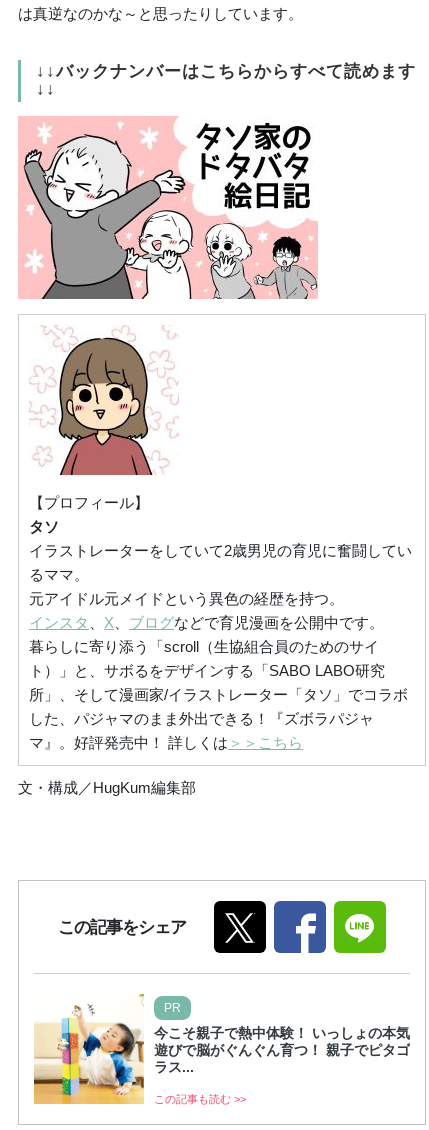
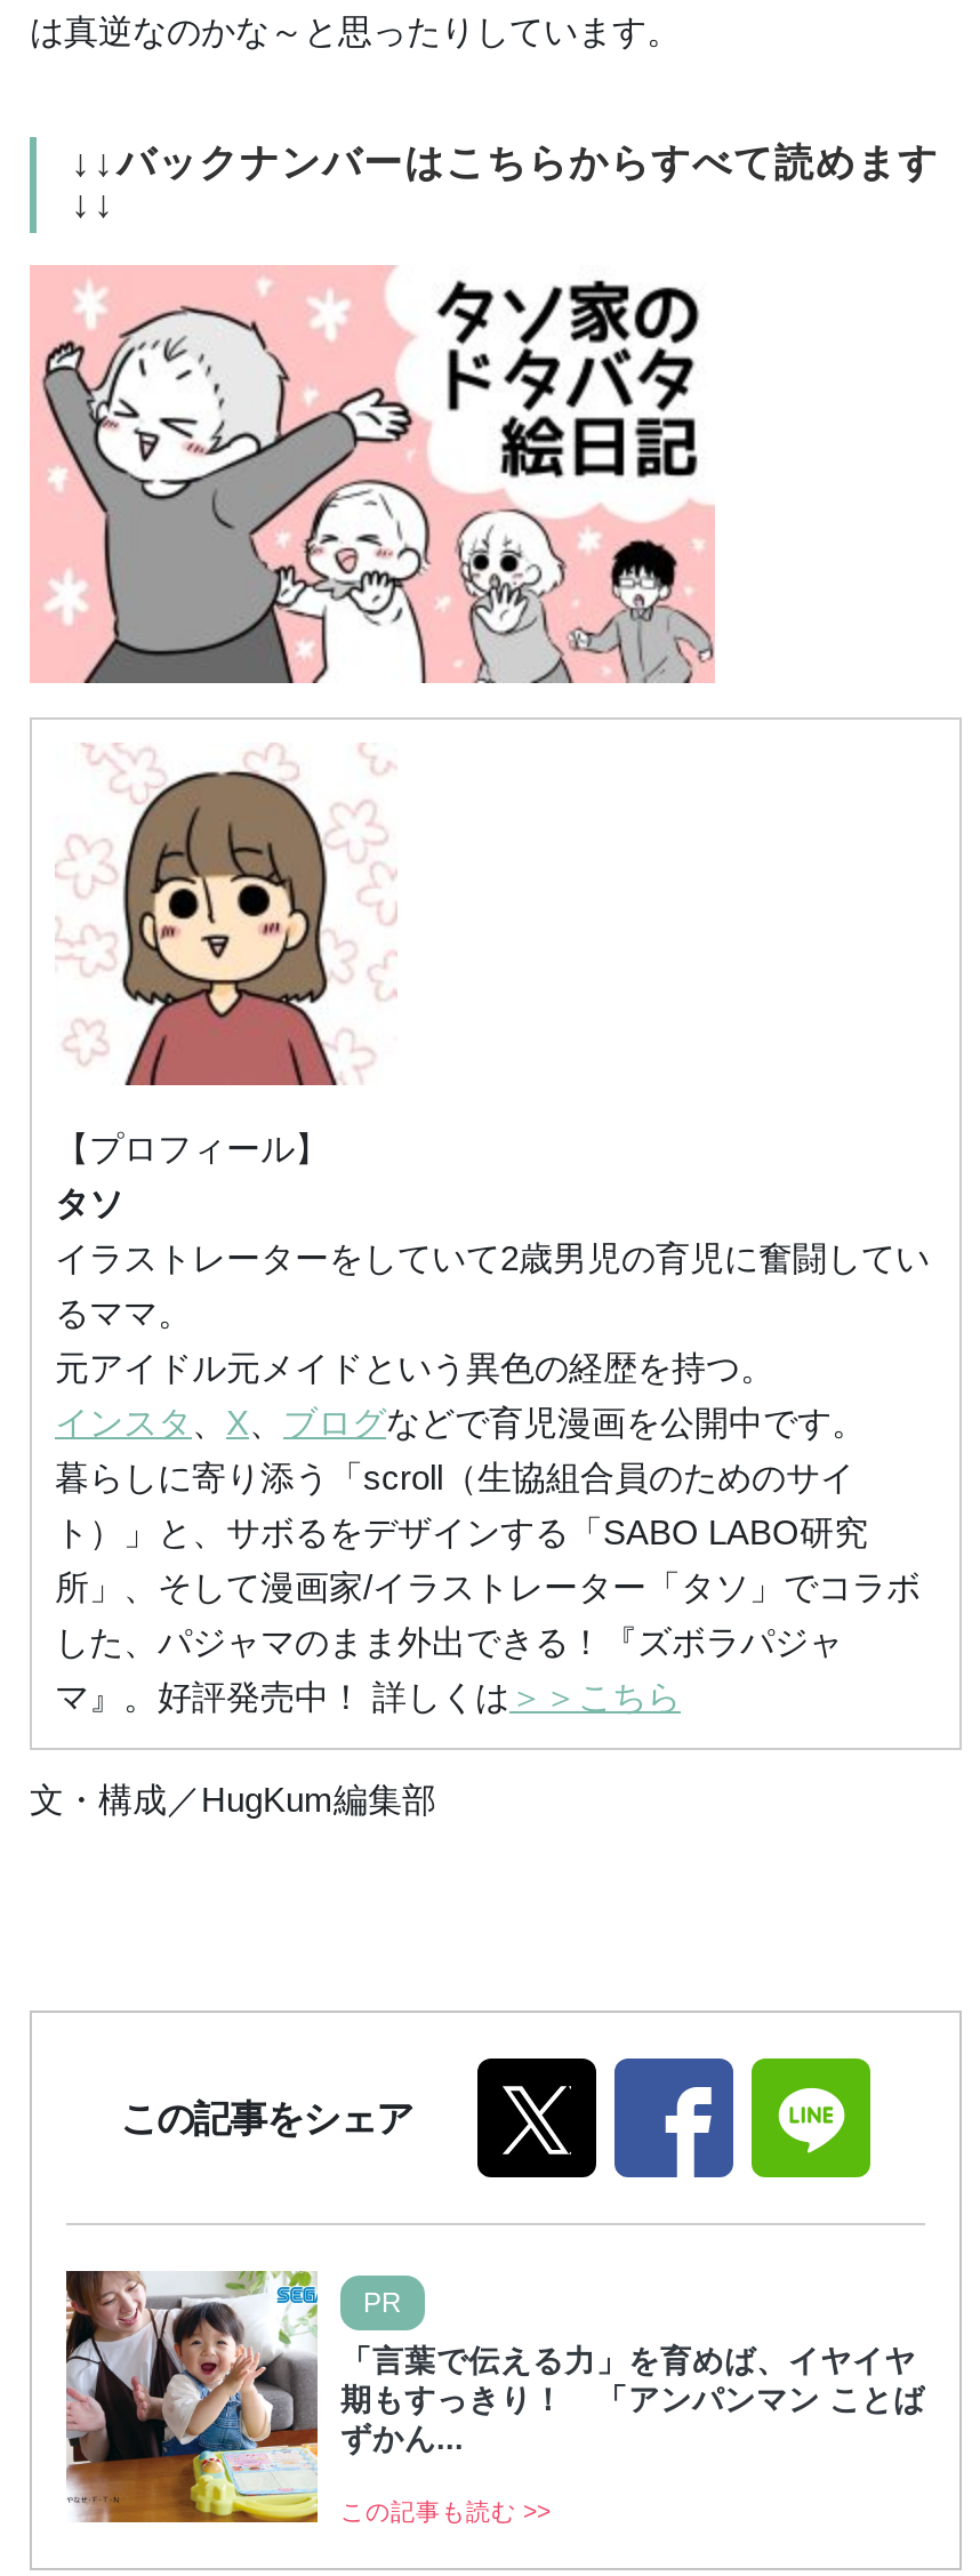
- [image]
- 今こそ親子で熱中体験！ いっしょの本気
- 遊びで脳がぐんぐん育つ！ 親子でピタゴ
- ラス...
+ [image]
+ 「言葉で伝える力」を育めば、イヤイヤ
+ 期もすっきり！ 「アンパンマン ことば
+ ずかん...
